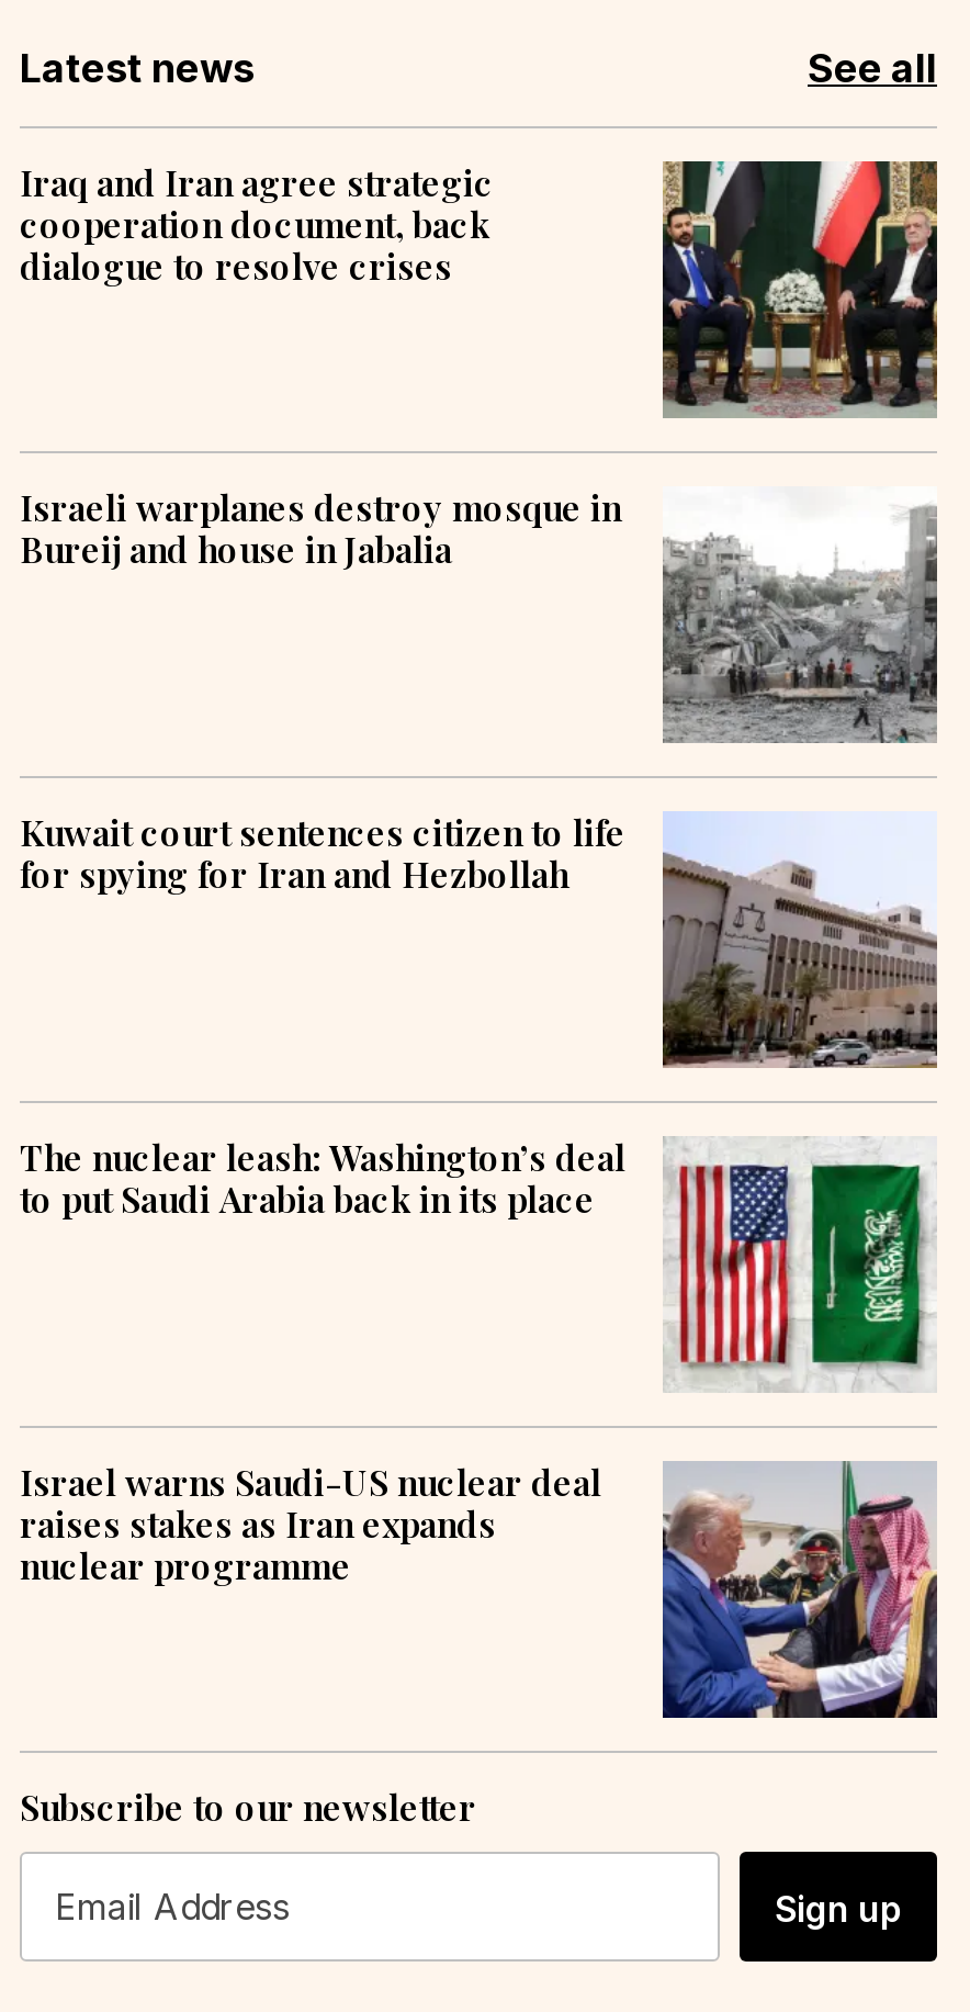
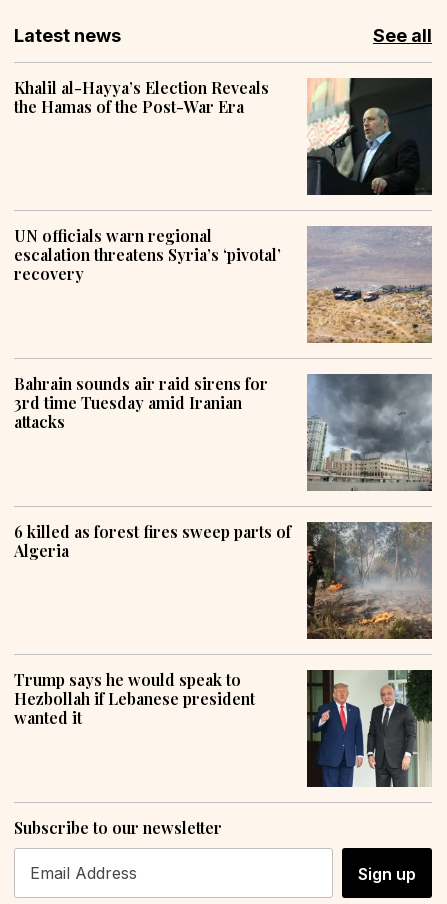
- Iraq and Iran agree strategic
- cooperation document, back
- dialogue to resolve crises
+ Khalil al-Hayya’s Election Reveals
+ the Hamas of the Post-War Era

- [image]
+ [image]

- [image]
- Israeli warplanes destroy mosque in
- Bureij and house in Jabalia
+ [image]
+ UN officials warn regional
+ escalation threatens Syria’s ‘pivotal’
+ recovery

- [image]
- Kuwait court sentences citizen to life
- for spying for Iran and Hezbollah
+ [image]
+ Bahrain sounds air raid sirens for
+ 3rd time Tuesday amid Iranian
+ attacks

- [image]
- The nuclear leash: Washington’s deal
- to put Saudi Arabia back in its place
+ [image]
+ 6 killed as forest fires sweep parts of
+ Algeria

- Israel warns Saudi-US nuclear deal
- raises stakes as Iran expands
- nuclear programme
+ Trump says he would speak to
+ Hezbollah if Lebanese president
+ wanted it

- [image]
+ [image]
